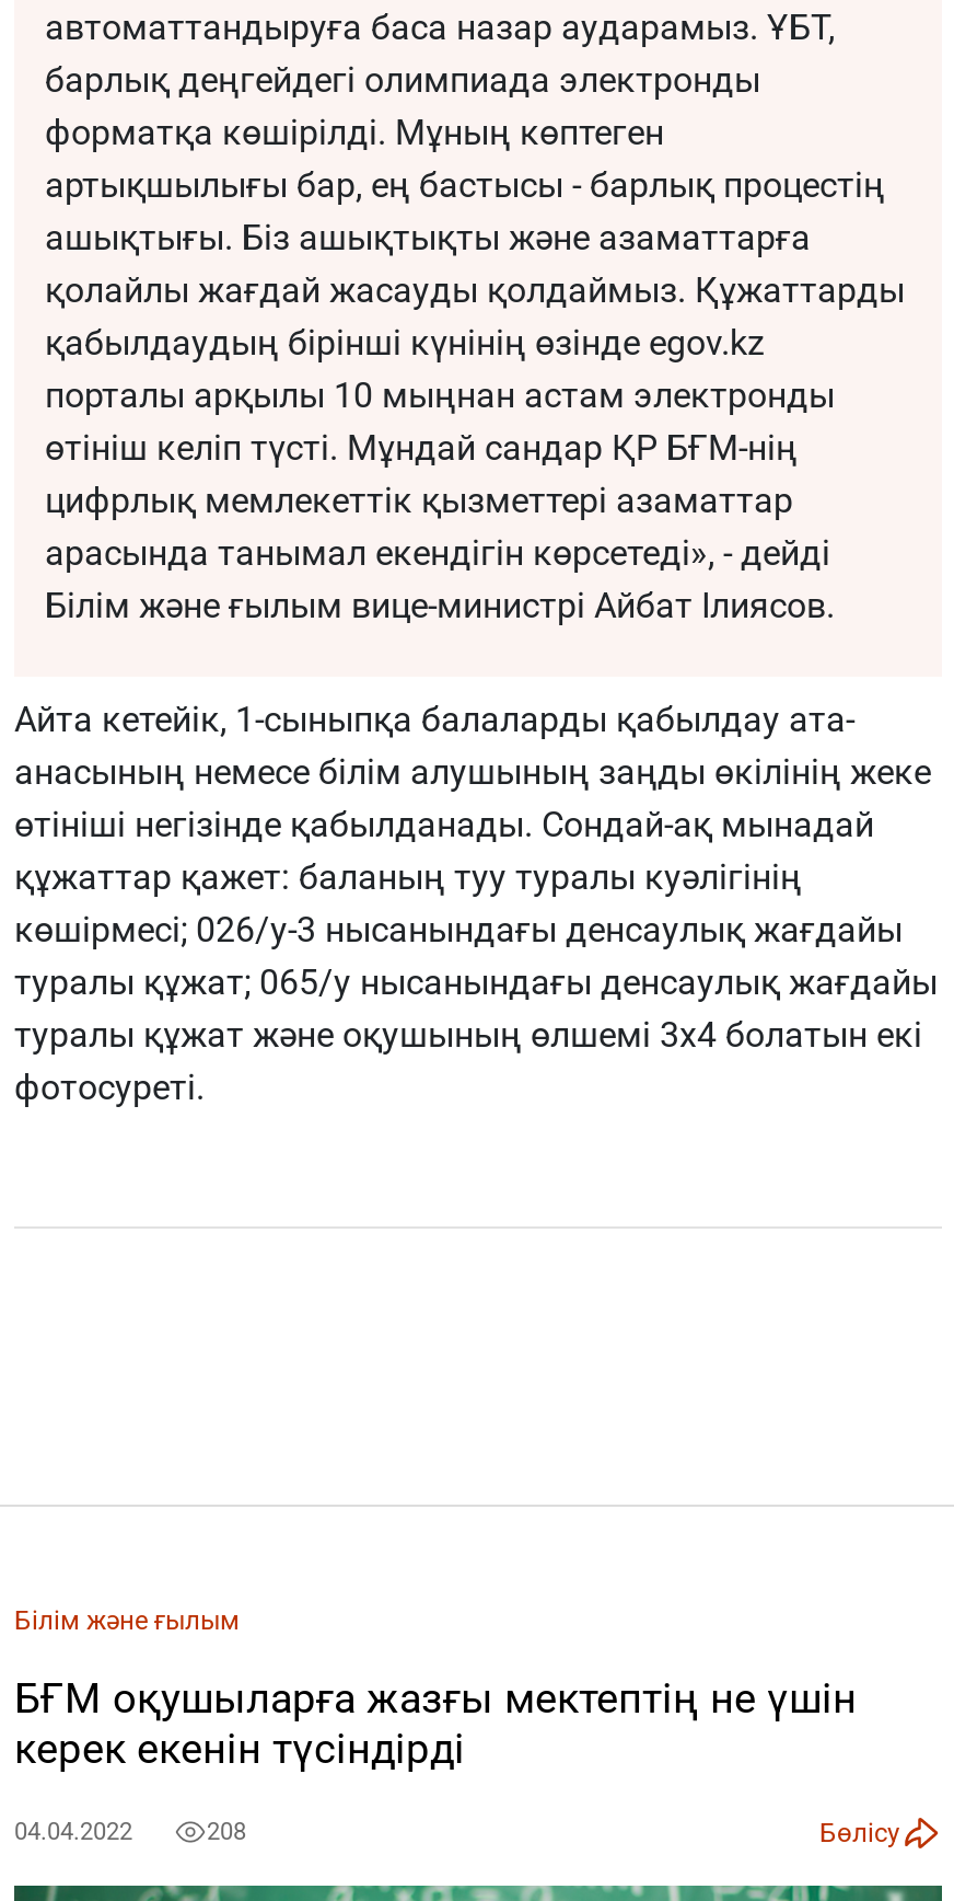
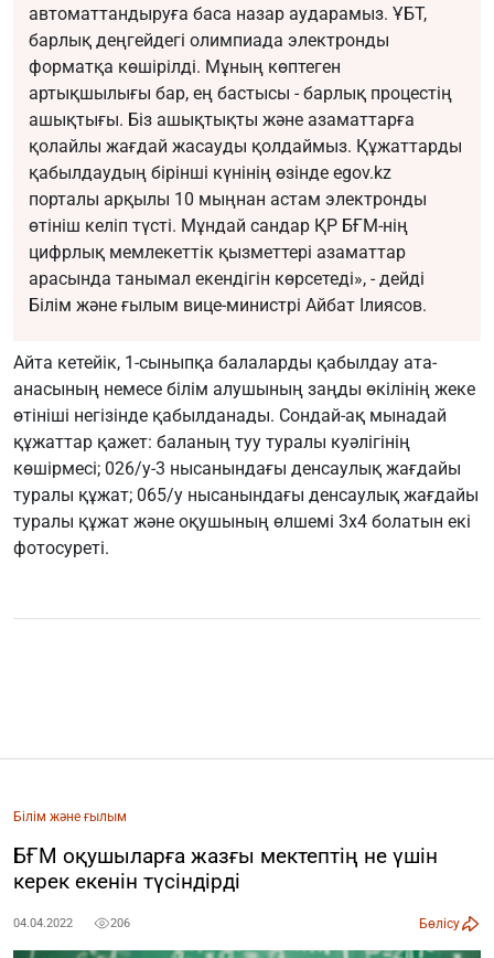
- 208
+ 206
